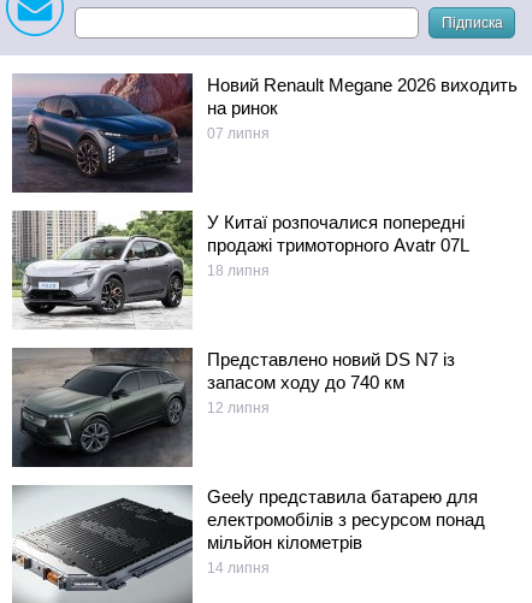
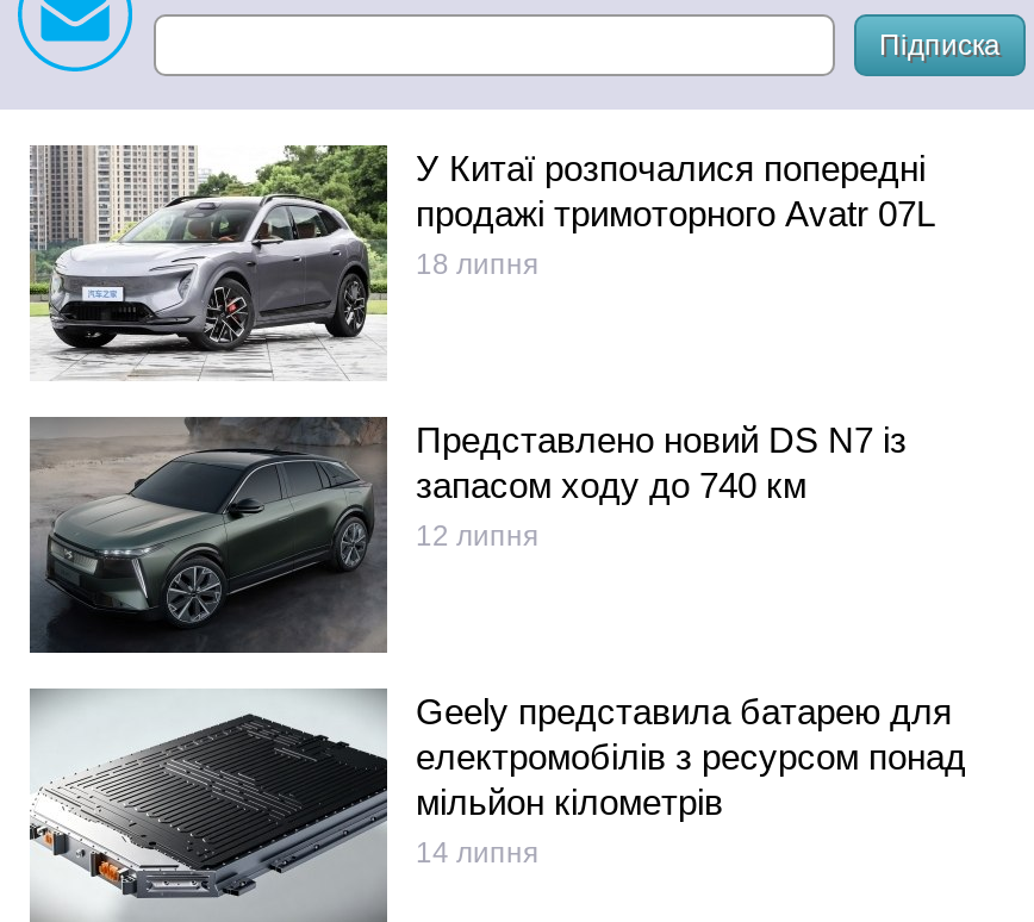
- [image]
- Новий Renault Megane 2026 виходить
- на ринок
- 07 липня
